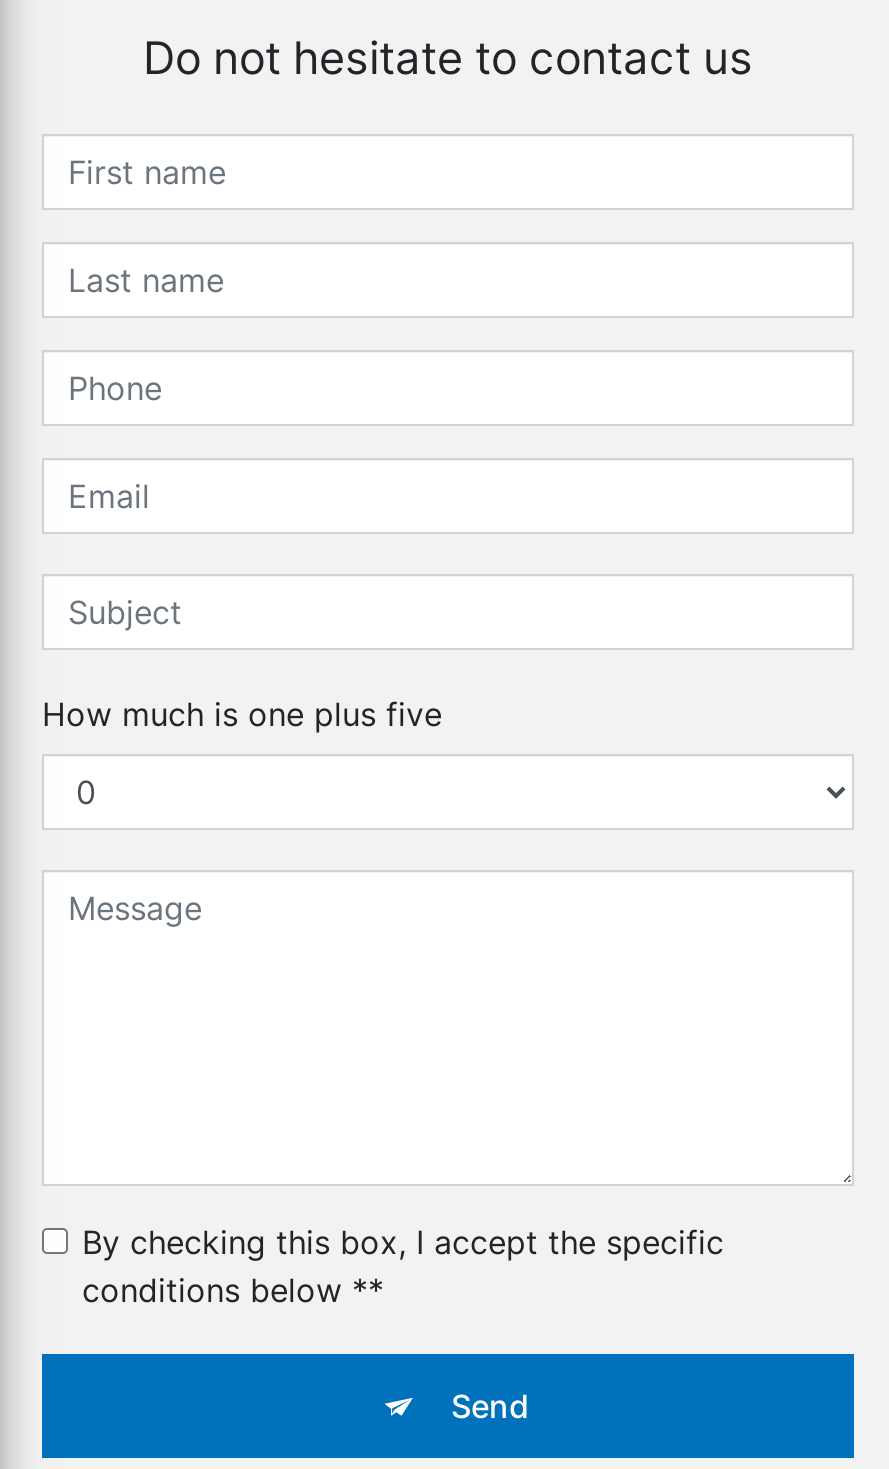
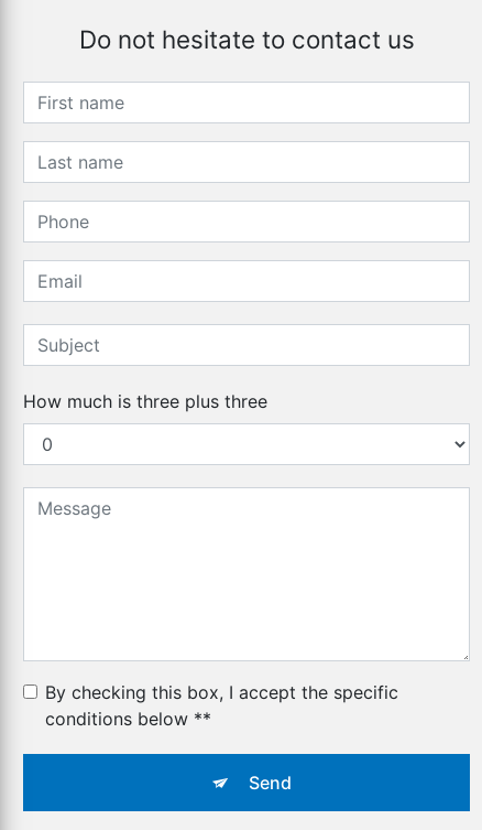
- How much is one plus five
+ How much is three plus three
